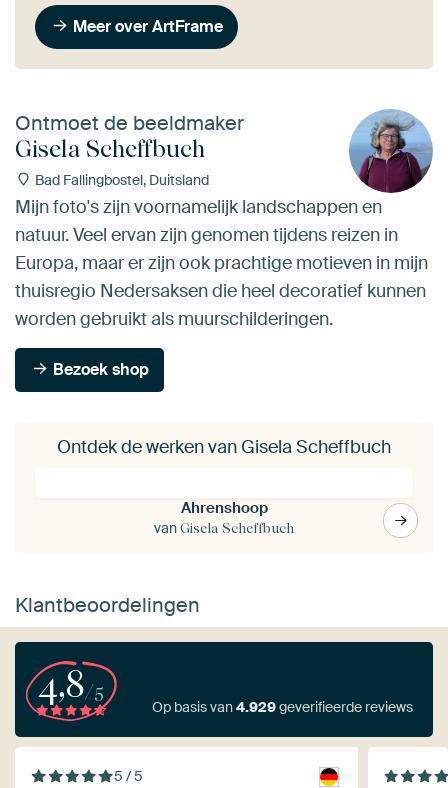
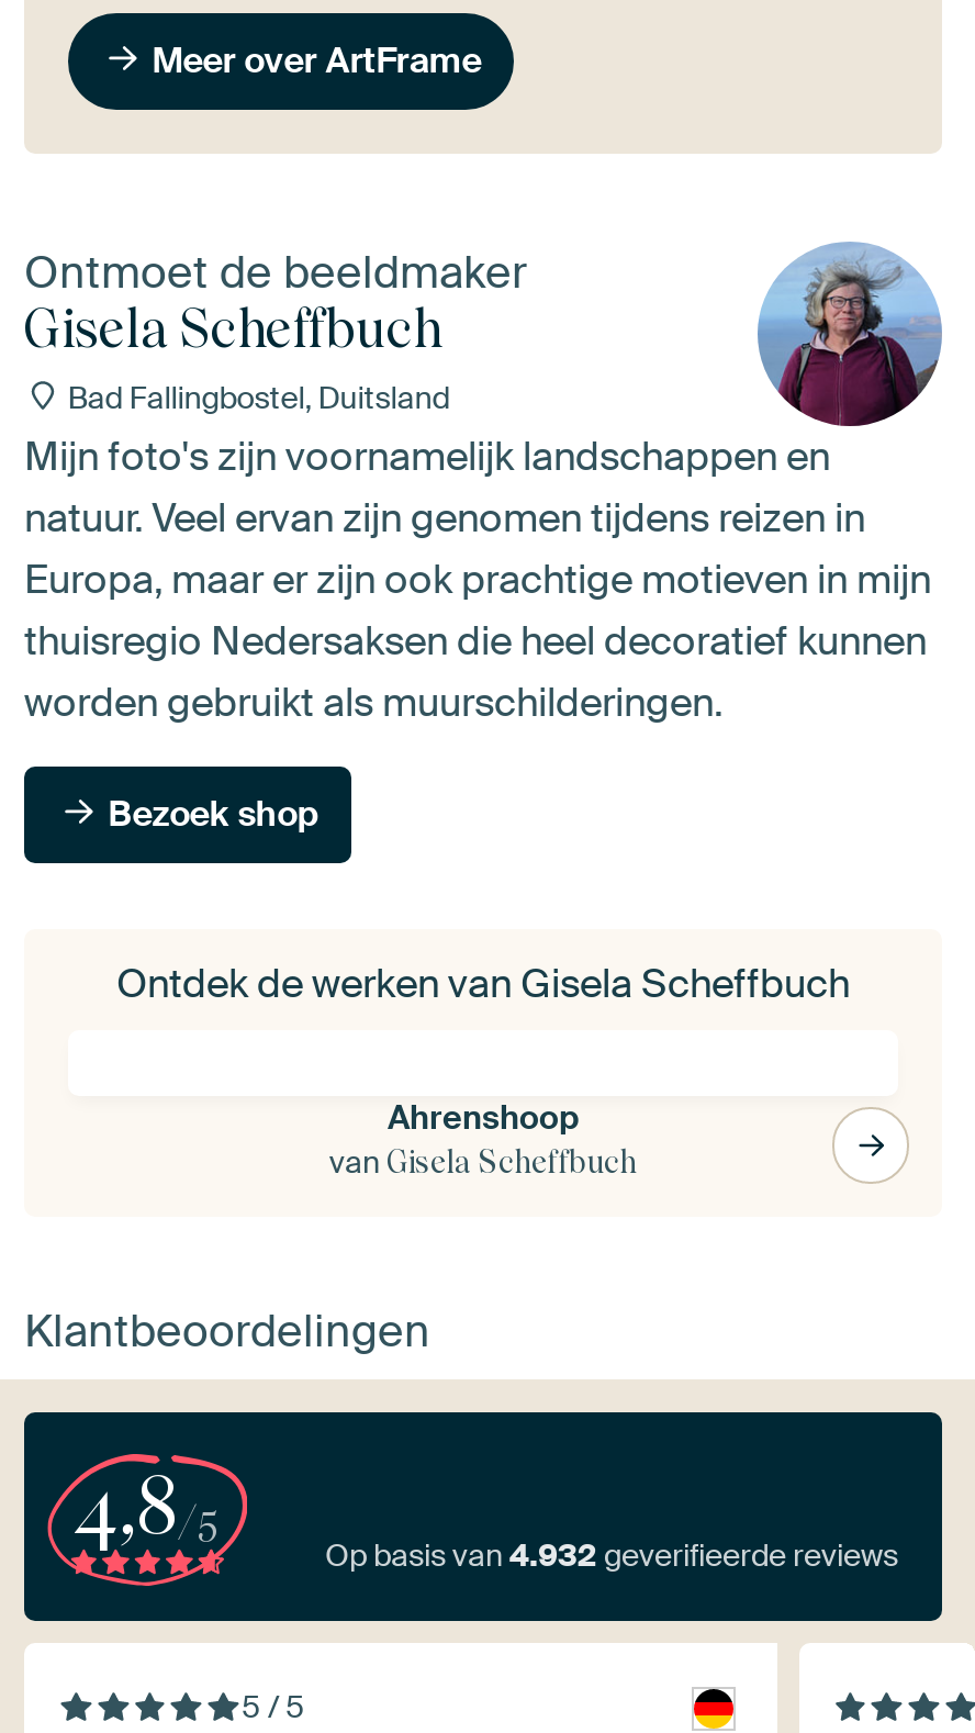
- Op basis van 4.929 geverifieerde reviews
+ Op basis van 4.932 geverifieerde reviews
